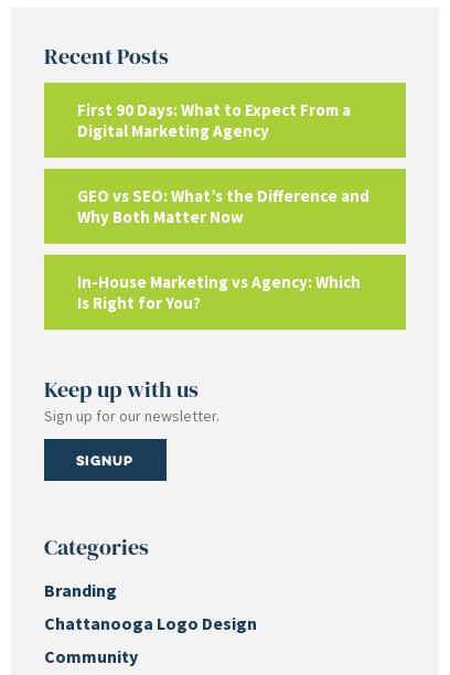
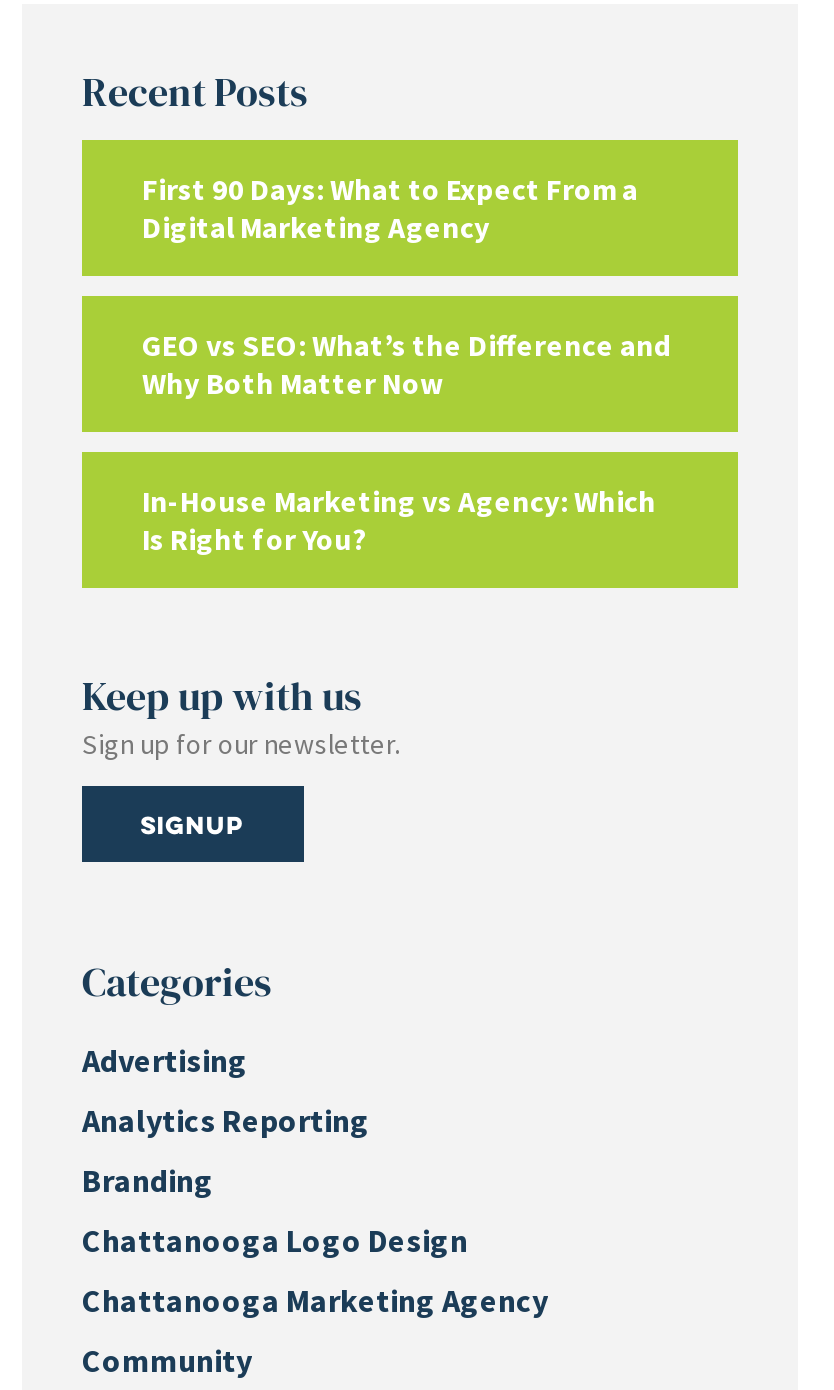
+ Advertising
+ Analytics Reporting

+ Chattanooga Marketing Agency
